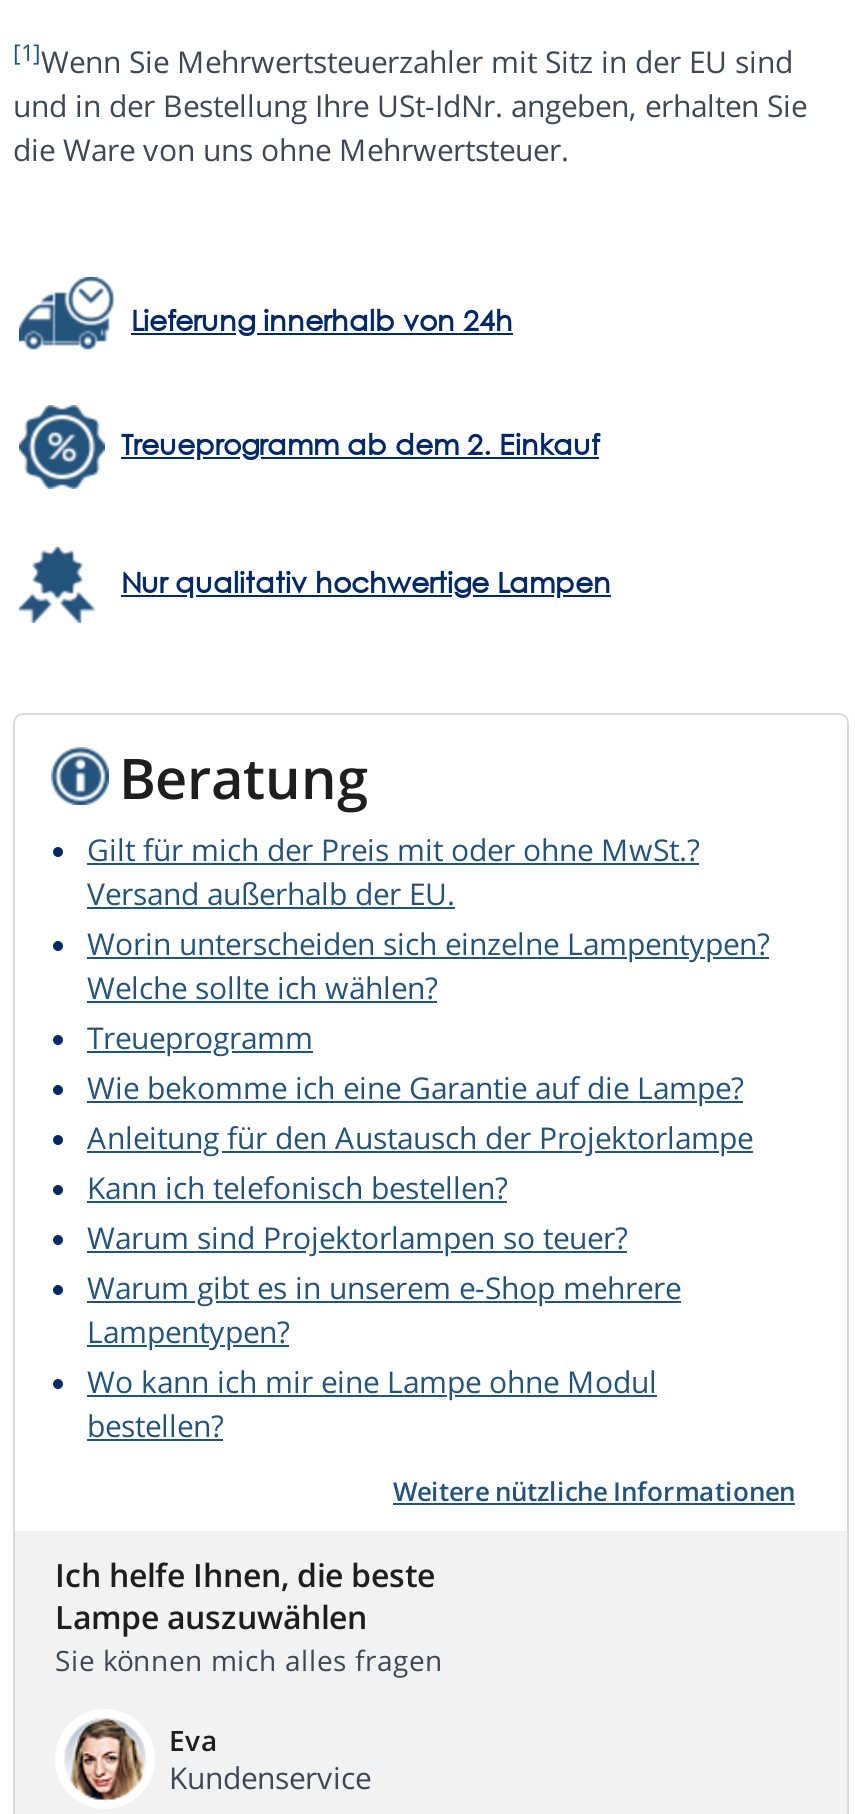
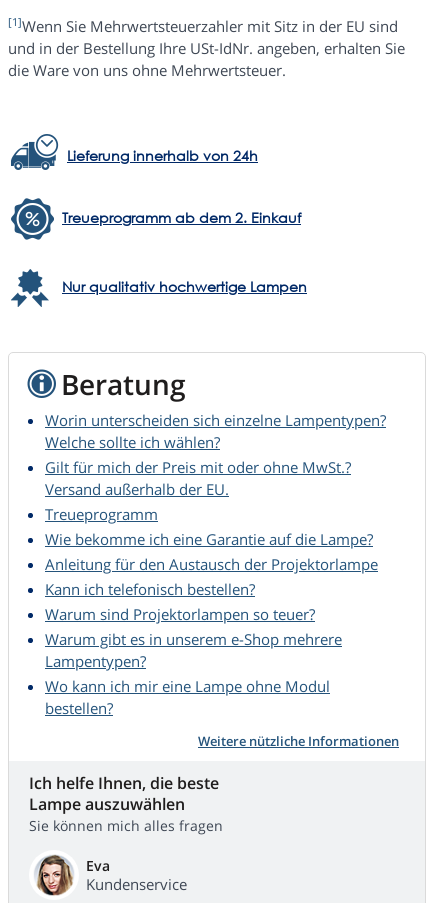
moved down: Gilt für mich der Preis mit oder ohne MwSt.? | Versand außerhalb der EU.

moved up: Worin unterscheiden sich einzelne Lampentypen? | Welche sollte ich wählen?
